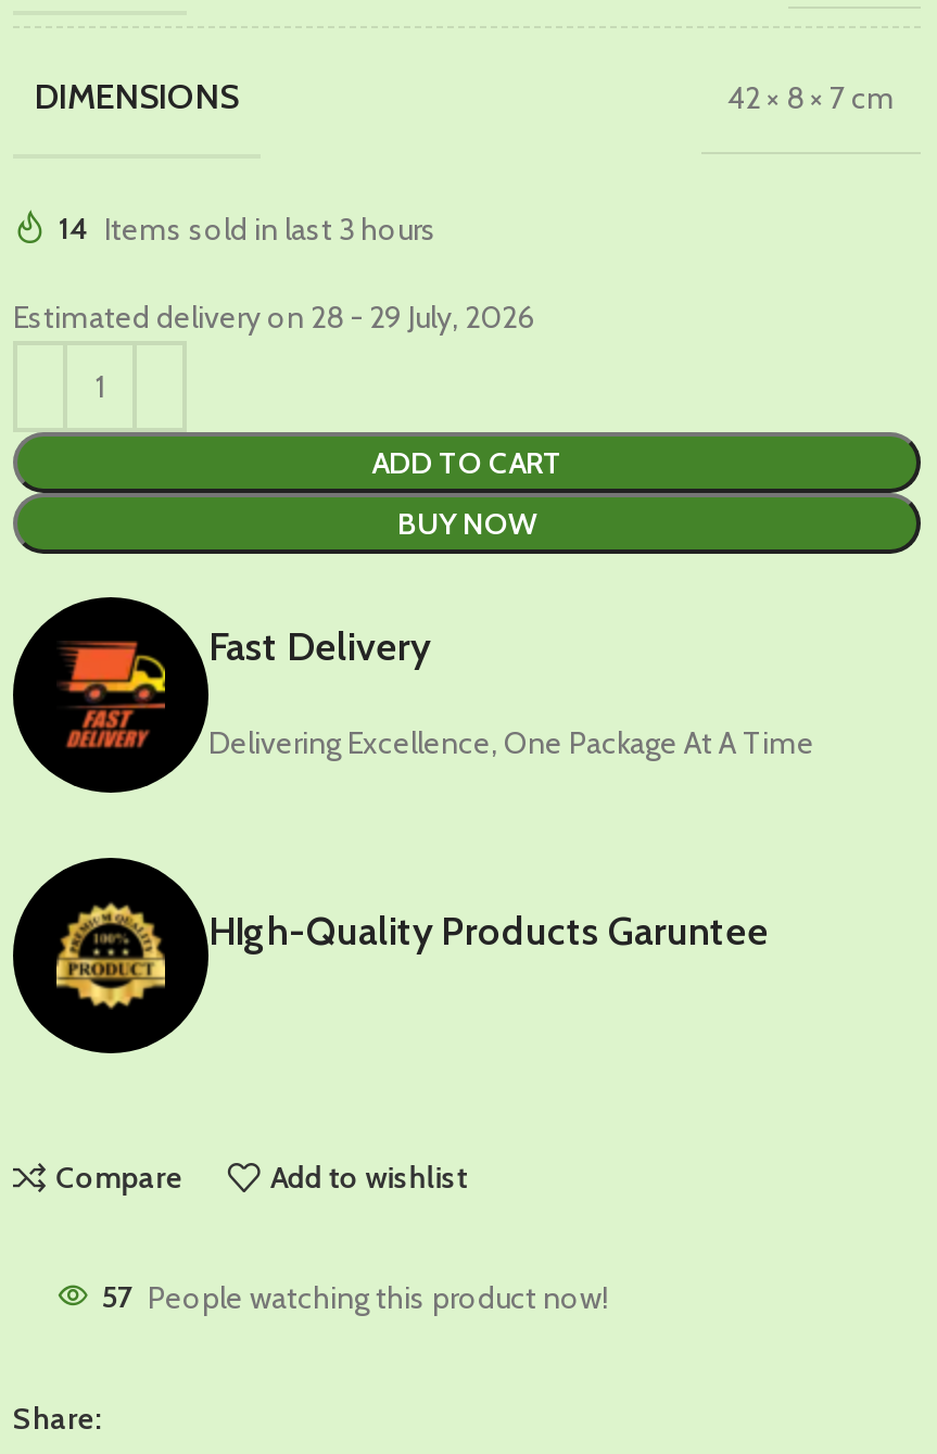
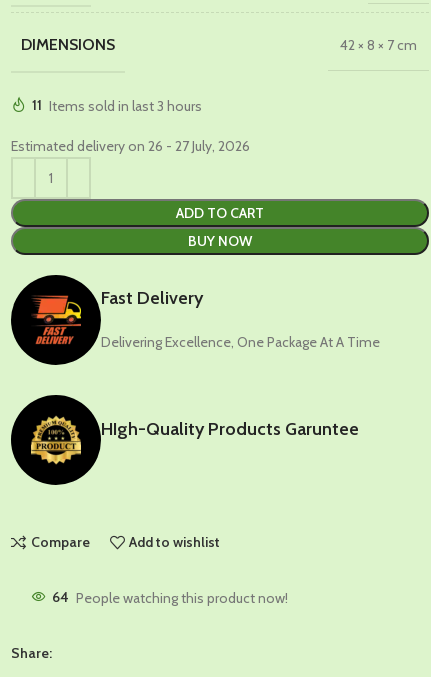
- 14 Items sold in last 3 hours
+ 11 Items sold in last 3 hours

- Estimated delivery on 28 - 29 July, 2026
+ Estimated delivery on 26 - 27 July, 2026

- 57 People watching this product now!
+ 64 People watching this product now!
